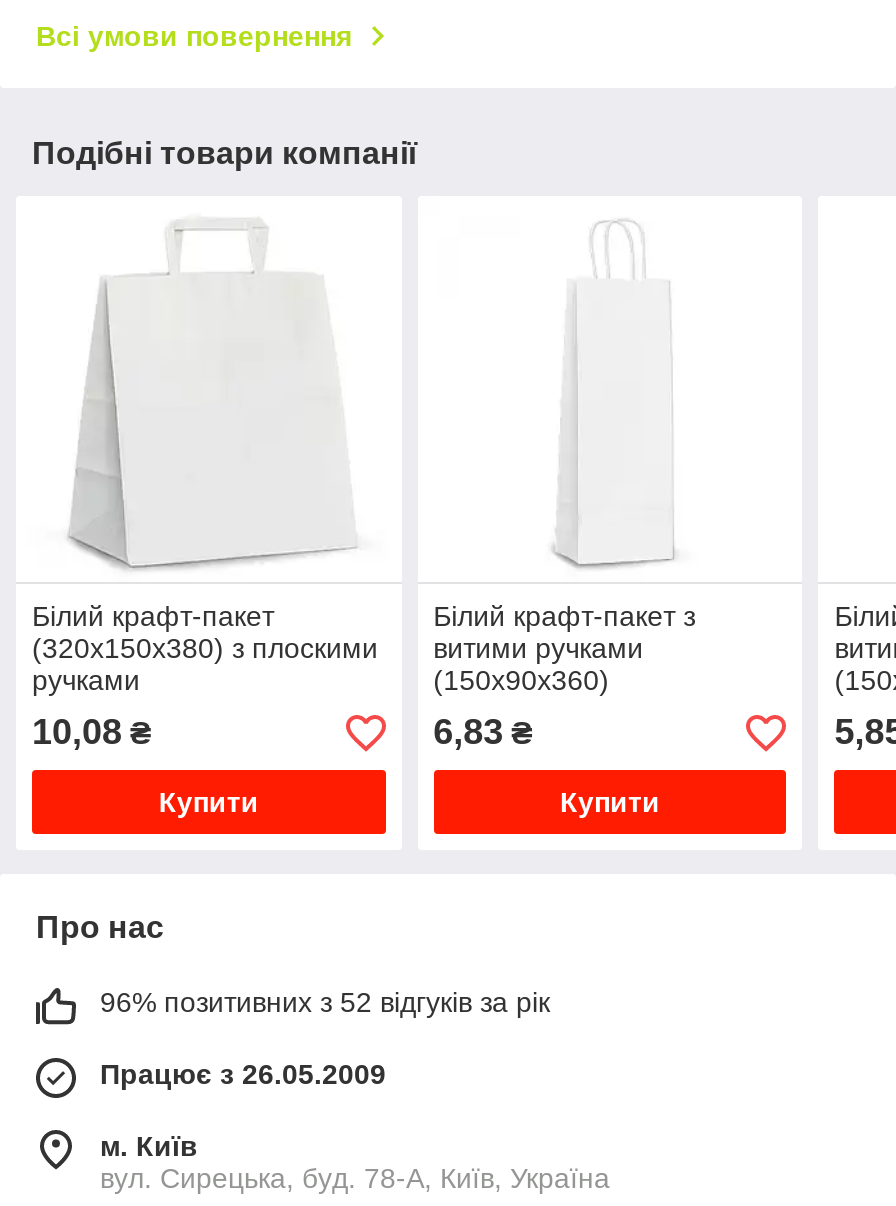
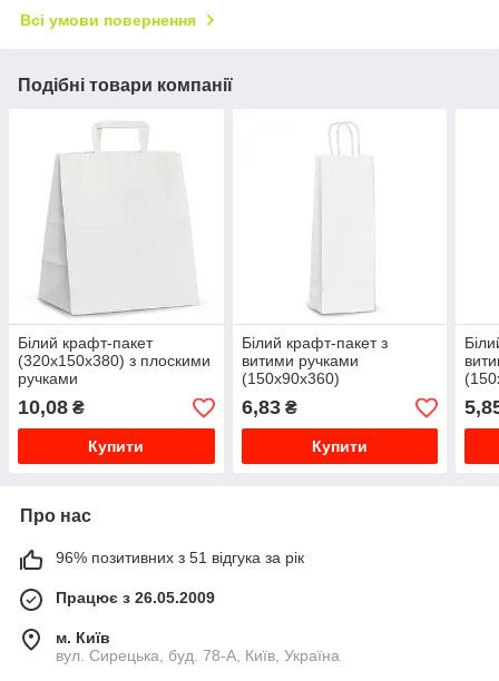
- 96% позитивних з 52 відгуків за рік
+ 96% позитивних з 51 відгука за рік
